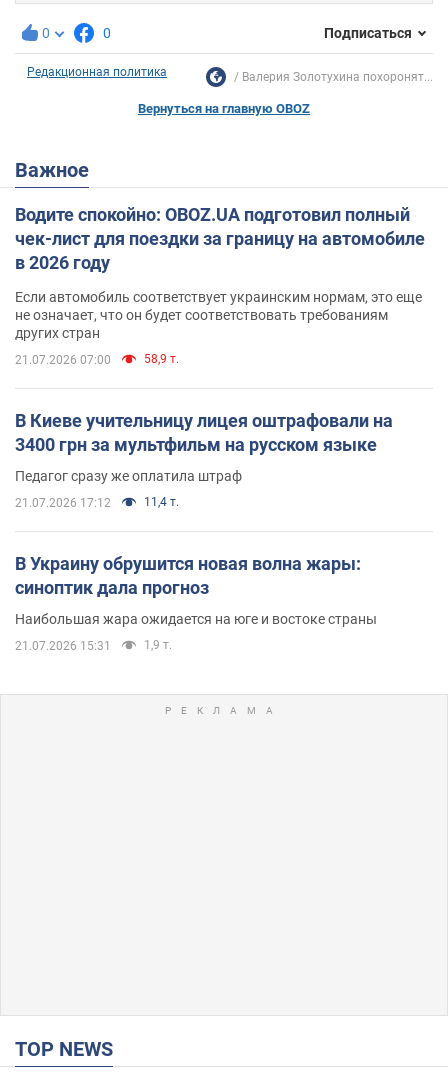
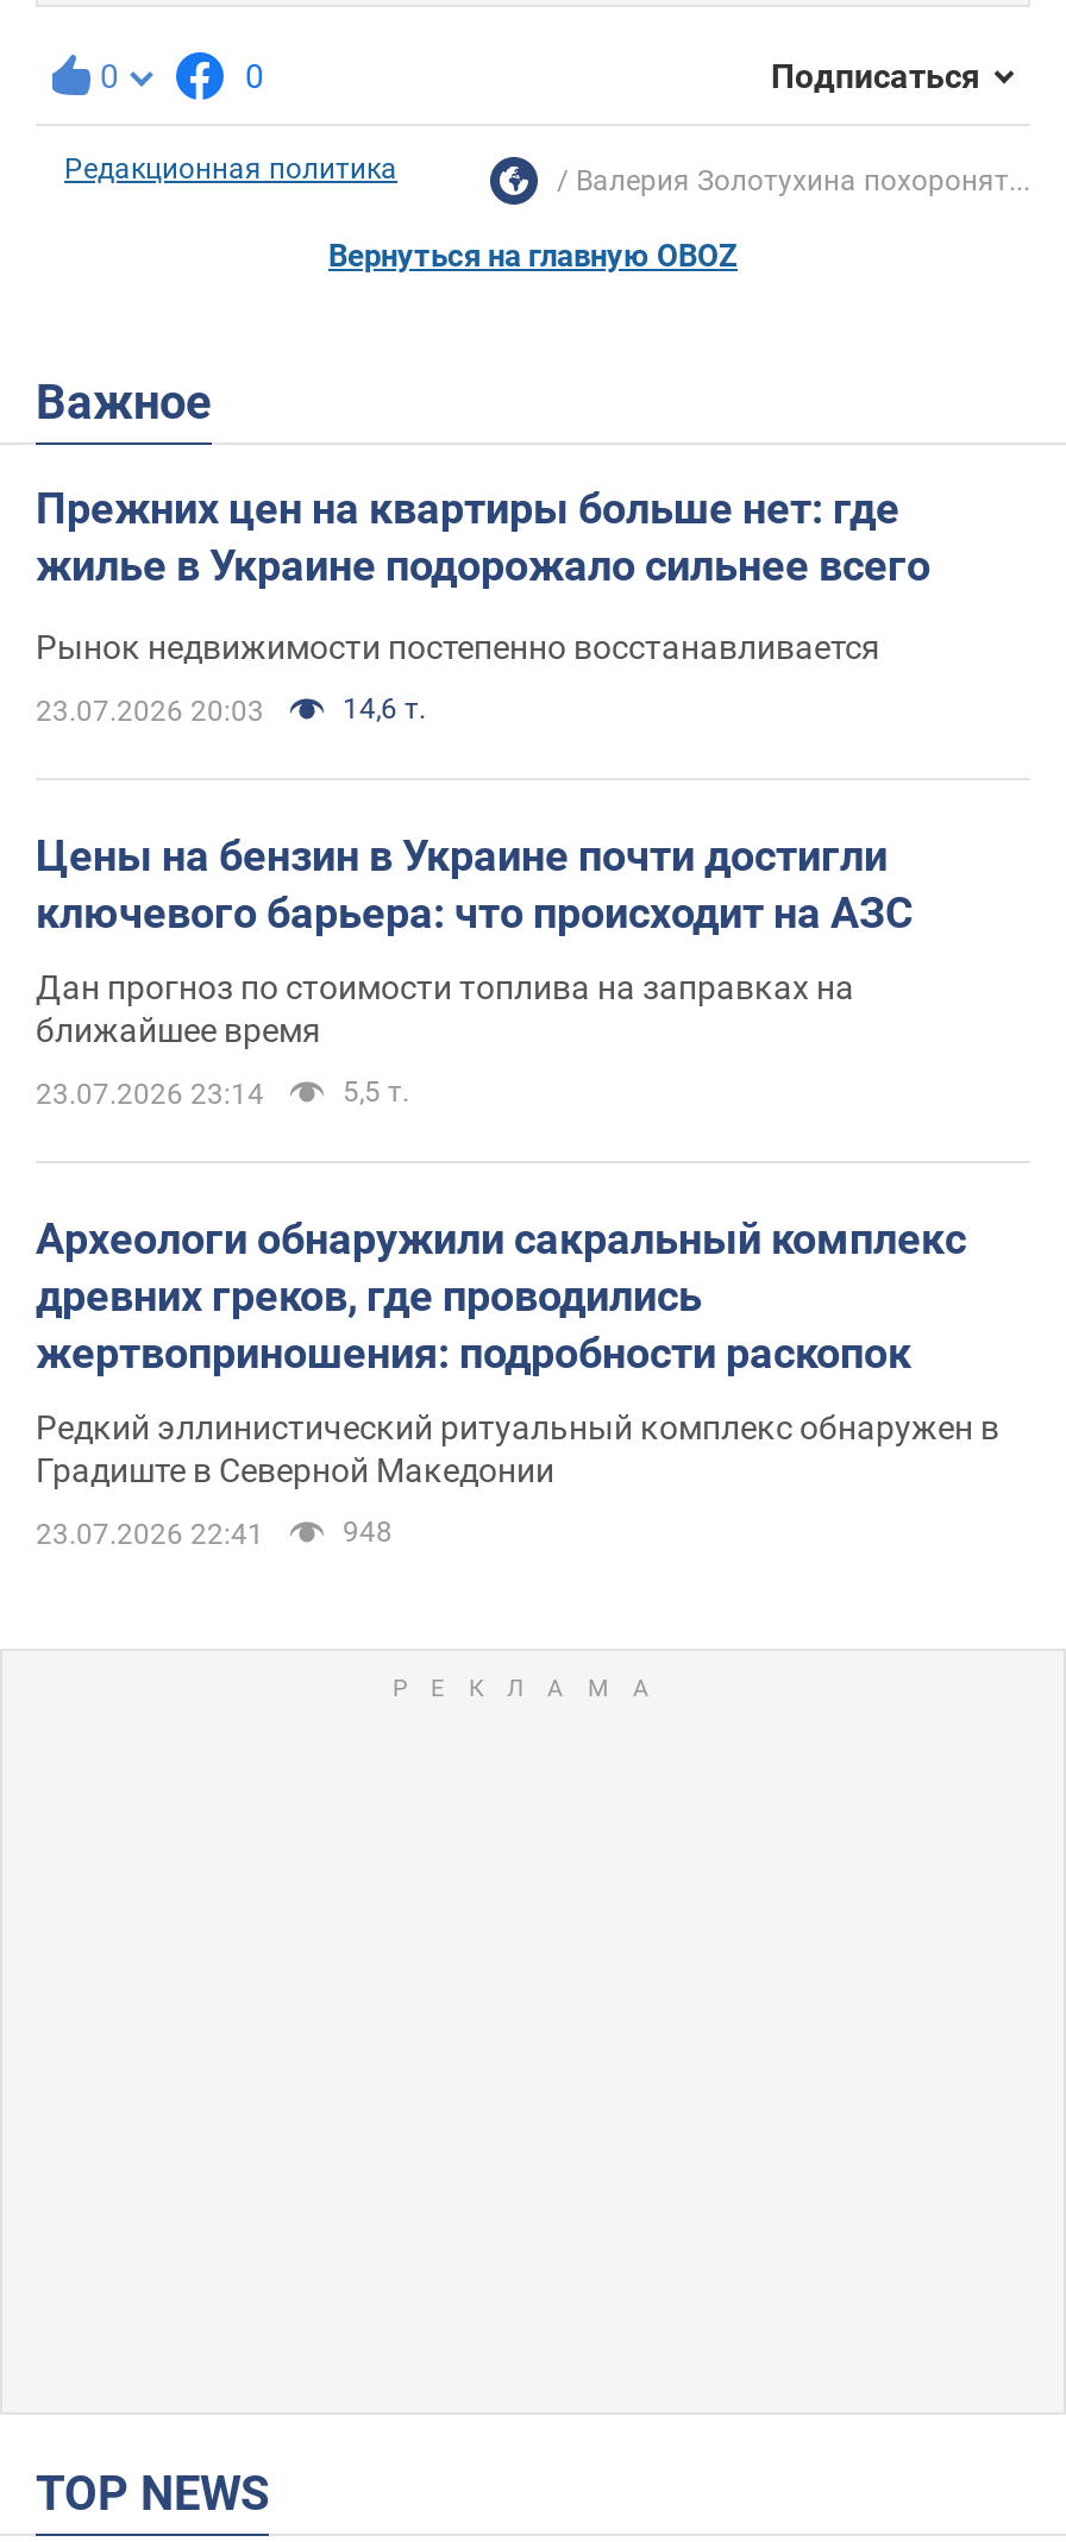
- Водите спокойно: OBOZ.UA подготовил полный
- чек-лист для поездки за границу на автомобиле
- в 2026 году
+ Прежних цен на квартиры больше нет: где
+ жилье в Украине подорожало сильнее всего

- Если автомобиль соответствует украинским нормам, это еще
- не означает, что он будет соответствовать требованиям
- других стран
+ Рынок недвижимости постепенно восстанавливается

- 21.07.2026 07:00
- 58,9 т.
+ 23.07.2026 20:03
+ 14,6 т.

- В Киеве учительницу лицея оштрафовали на
- 3400 грн за мультфильм на русском языке
+ Цены на бензин в Украине почти достигли
+ ключевого барьера: что происходит на АЗС

- Педагог сразу же оплатила штраф
+ Дан прогноз по стоимости топлива на заправках на
+ ближайшее время

- 21.07.2026 17:12
- 11,4 т.
+ 23.07.2026 23:14
+ 5,5 т.

- В Украину обрушится новая волна жары:
- синоптик дала прогноз
+ Археологи обнаружили сакральный комплекс
+ древних греков, где проводились
+ жертвоприношения: подробности раскопок

- Наибольшая жара ожидается на юге и востоке страны
+ Редкий эллинистический ритуальный комплекс обнаружен в
+ Градиште в Северной Македонии

- 21.07.2026 15:31
- 1,9 т.
+ 23.07.2026 22:41
+ 948
